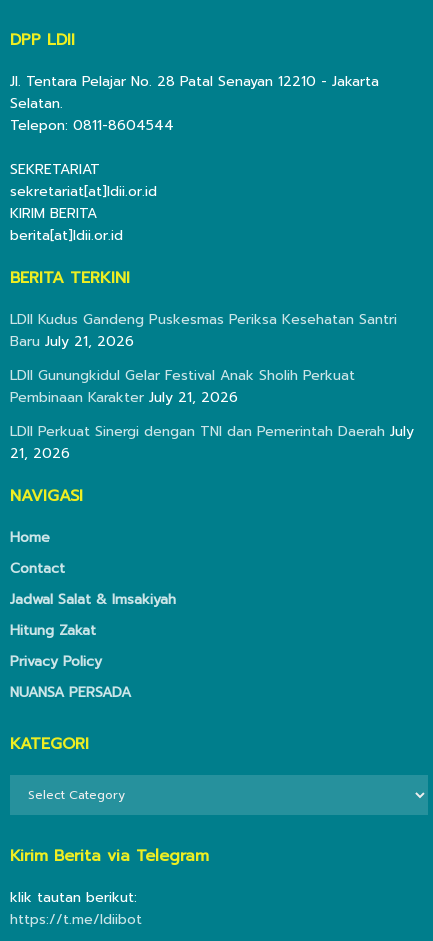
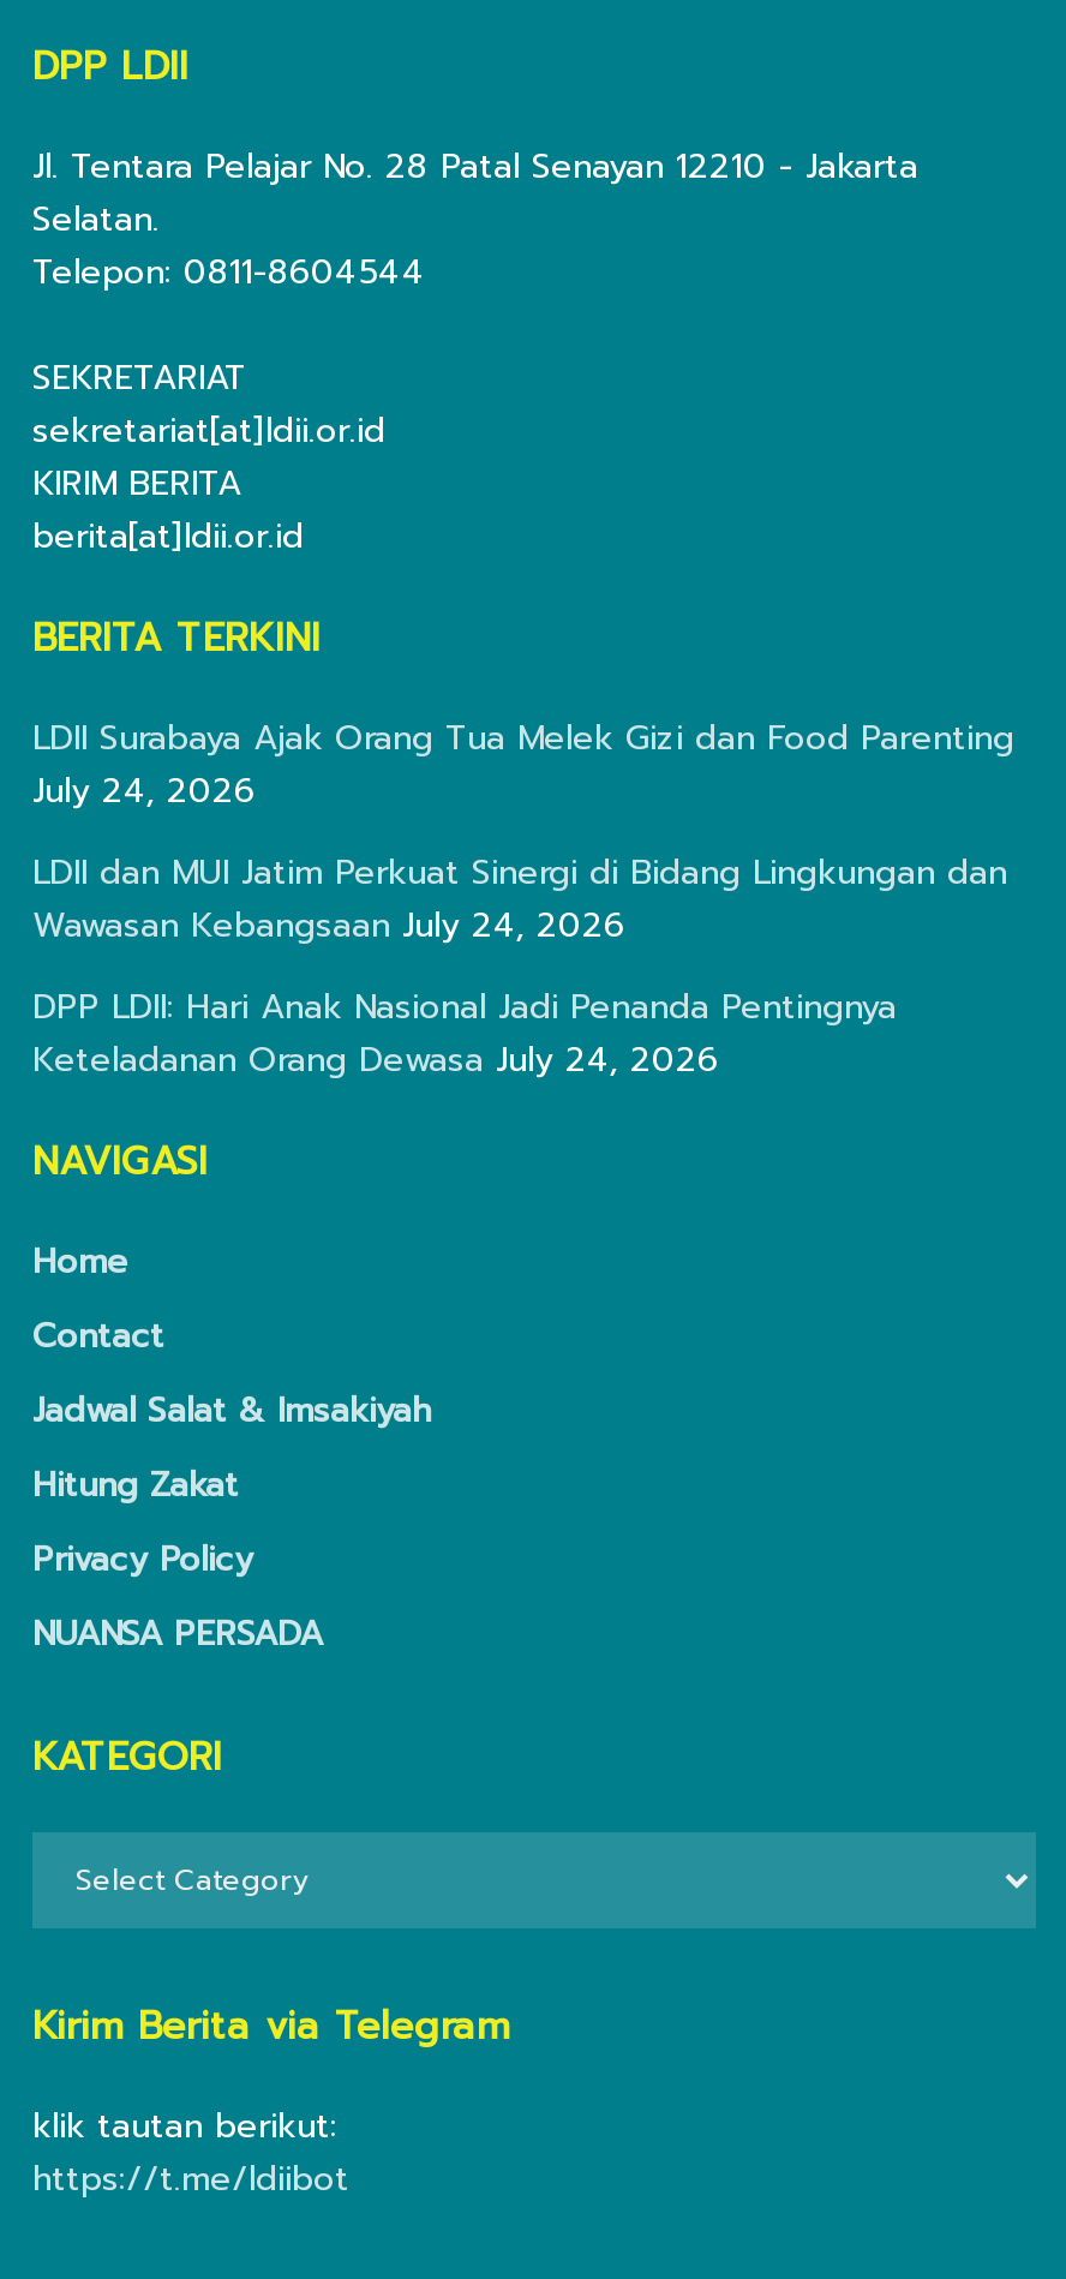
- LDII Kudus Gandeng Puskesmas Periksa Kesehatan Santri
- Baru July 21, 2026
+ LDII Surabaya Ajak Orang Tua Melek Gizi dan Food Parenting
+ July 24, 2026

- LDII Gunungkidul Gelar Festival Anak Sholih Perkuat
- Pembinaan Karakter July 21, 2026
+ LDII dan MUI Jatim Perkuat Sinergi di Bidang Lingkungan dan
+ Wawasan Kebangsaan July 24, 2026

- LDII Perkuat Sinergi dengan TNI dan Pemerintah Daerah July
- 21, 2026
+ DPP LDII: Hari Anak Nasional Jadi Penanda Pentingnya
+ Keteladanan Orang Dewasa July 24, 2026
